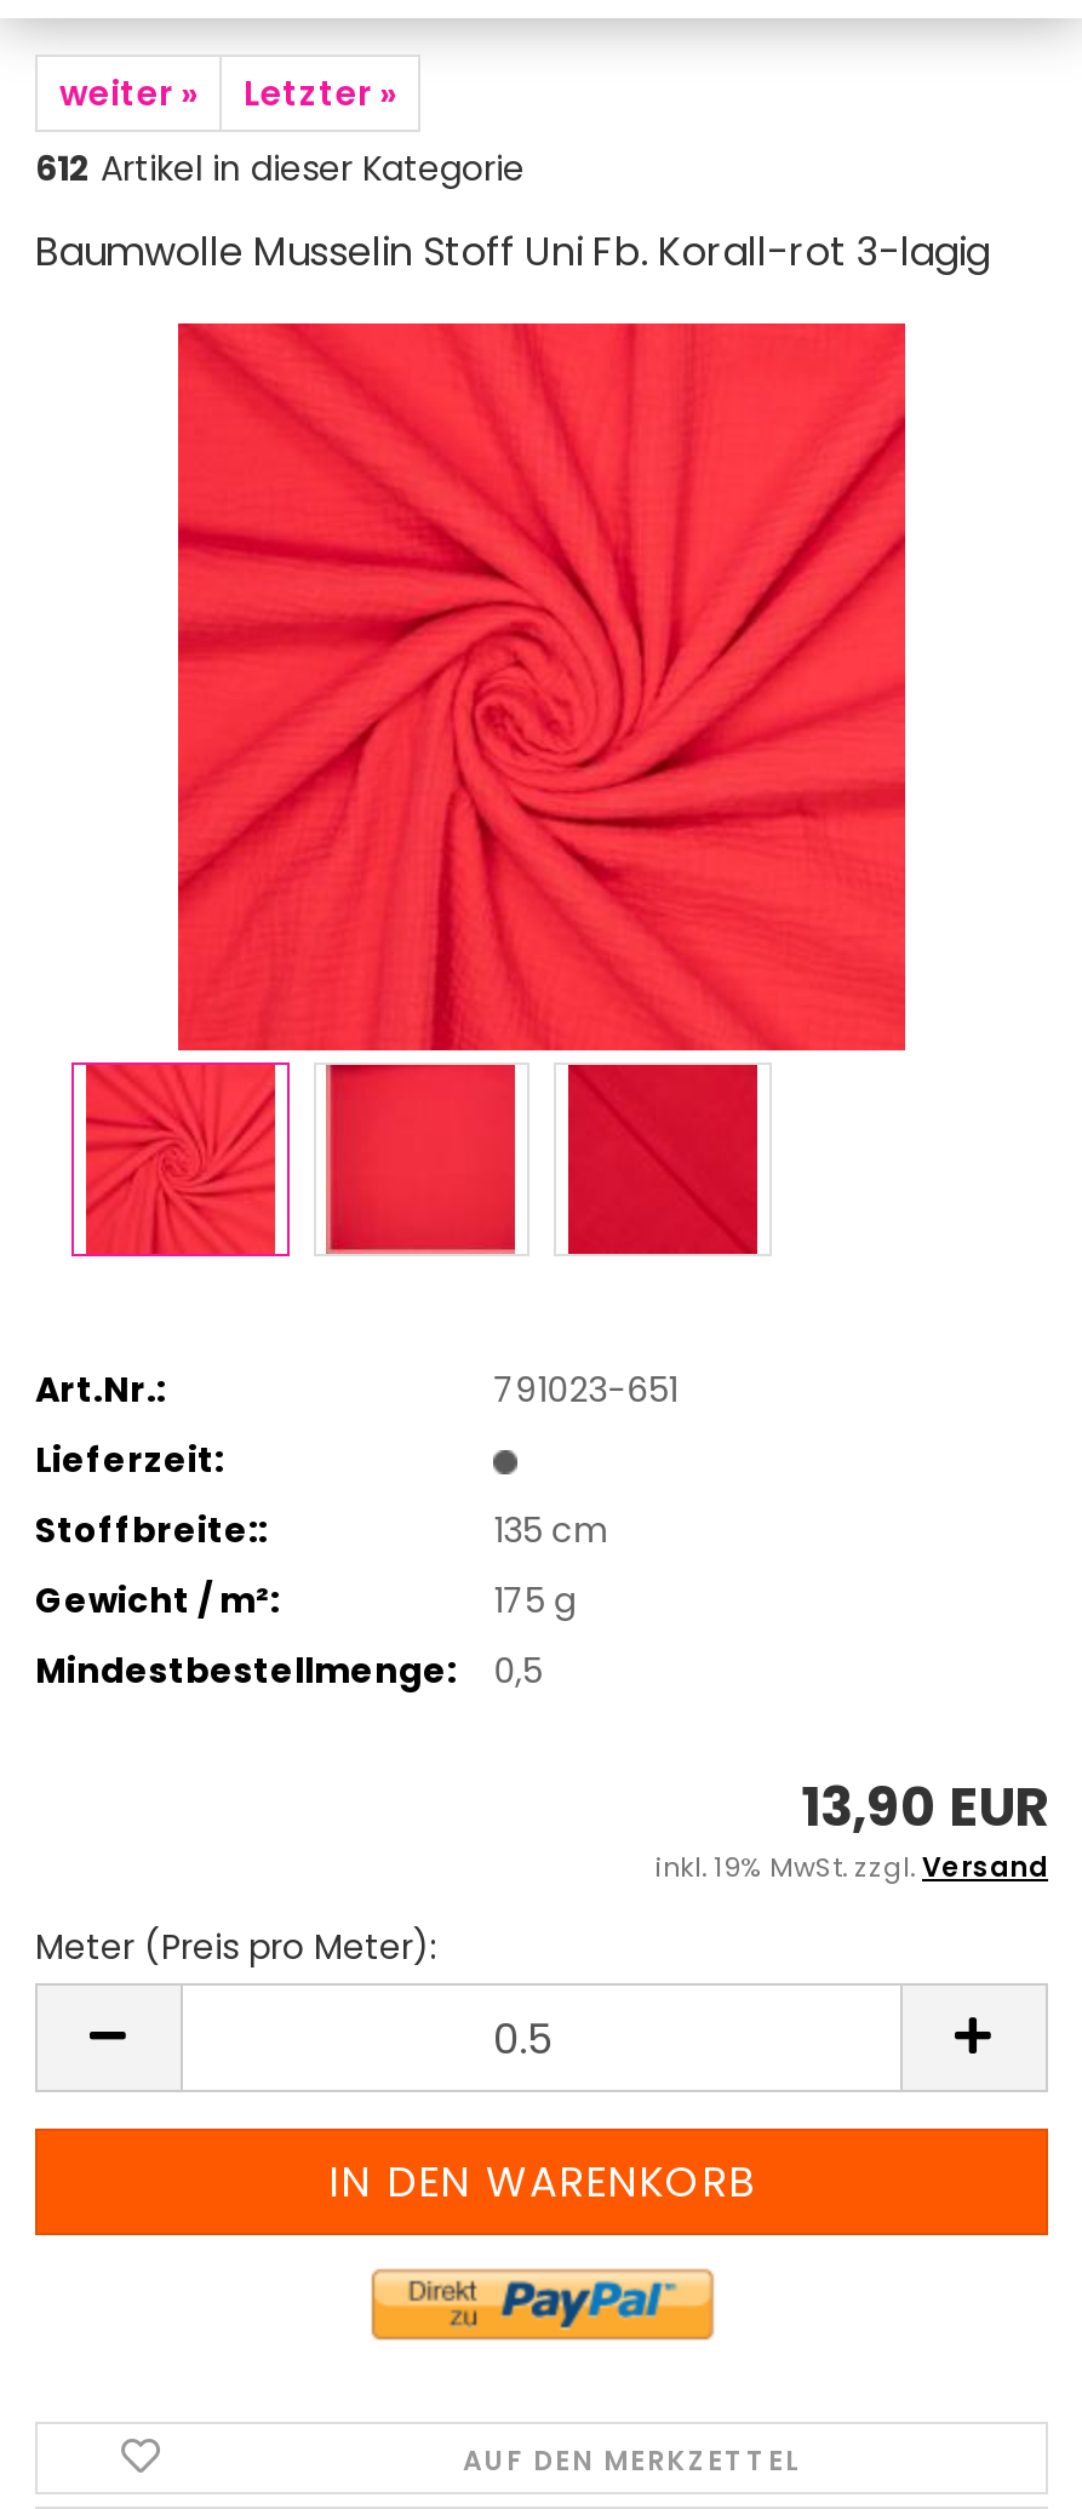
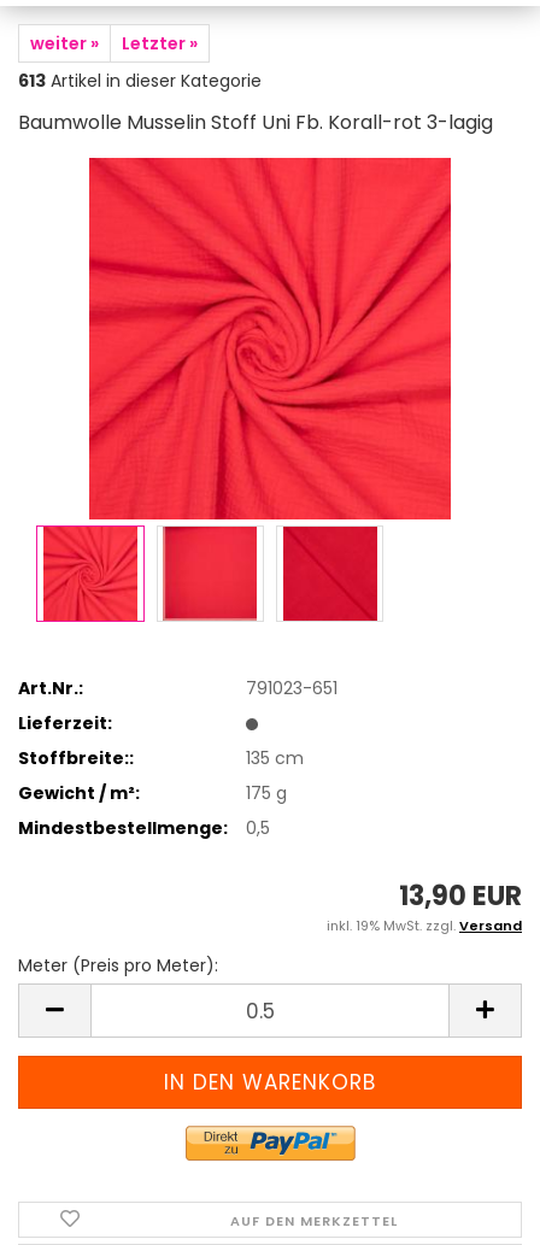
- 612 Artikel in dieser Kategorie
+ 613 Artikel in dieser Kategorie
